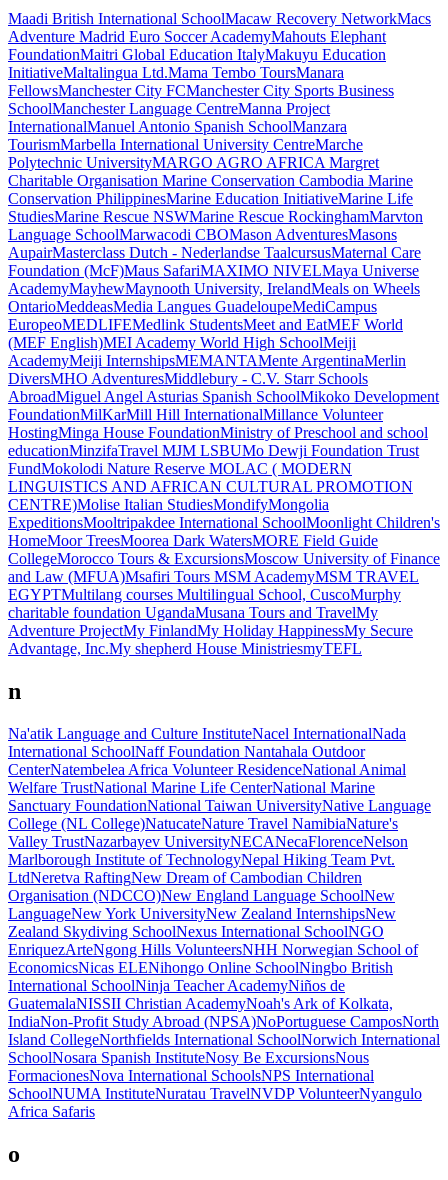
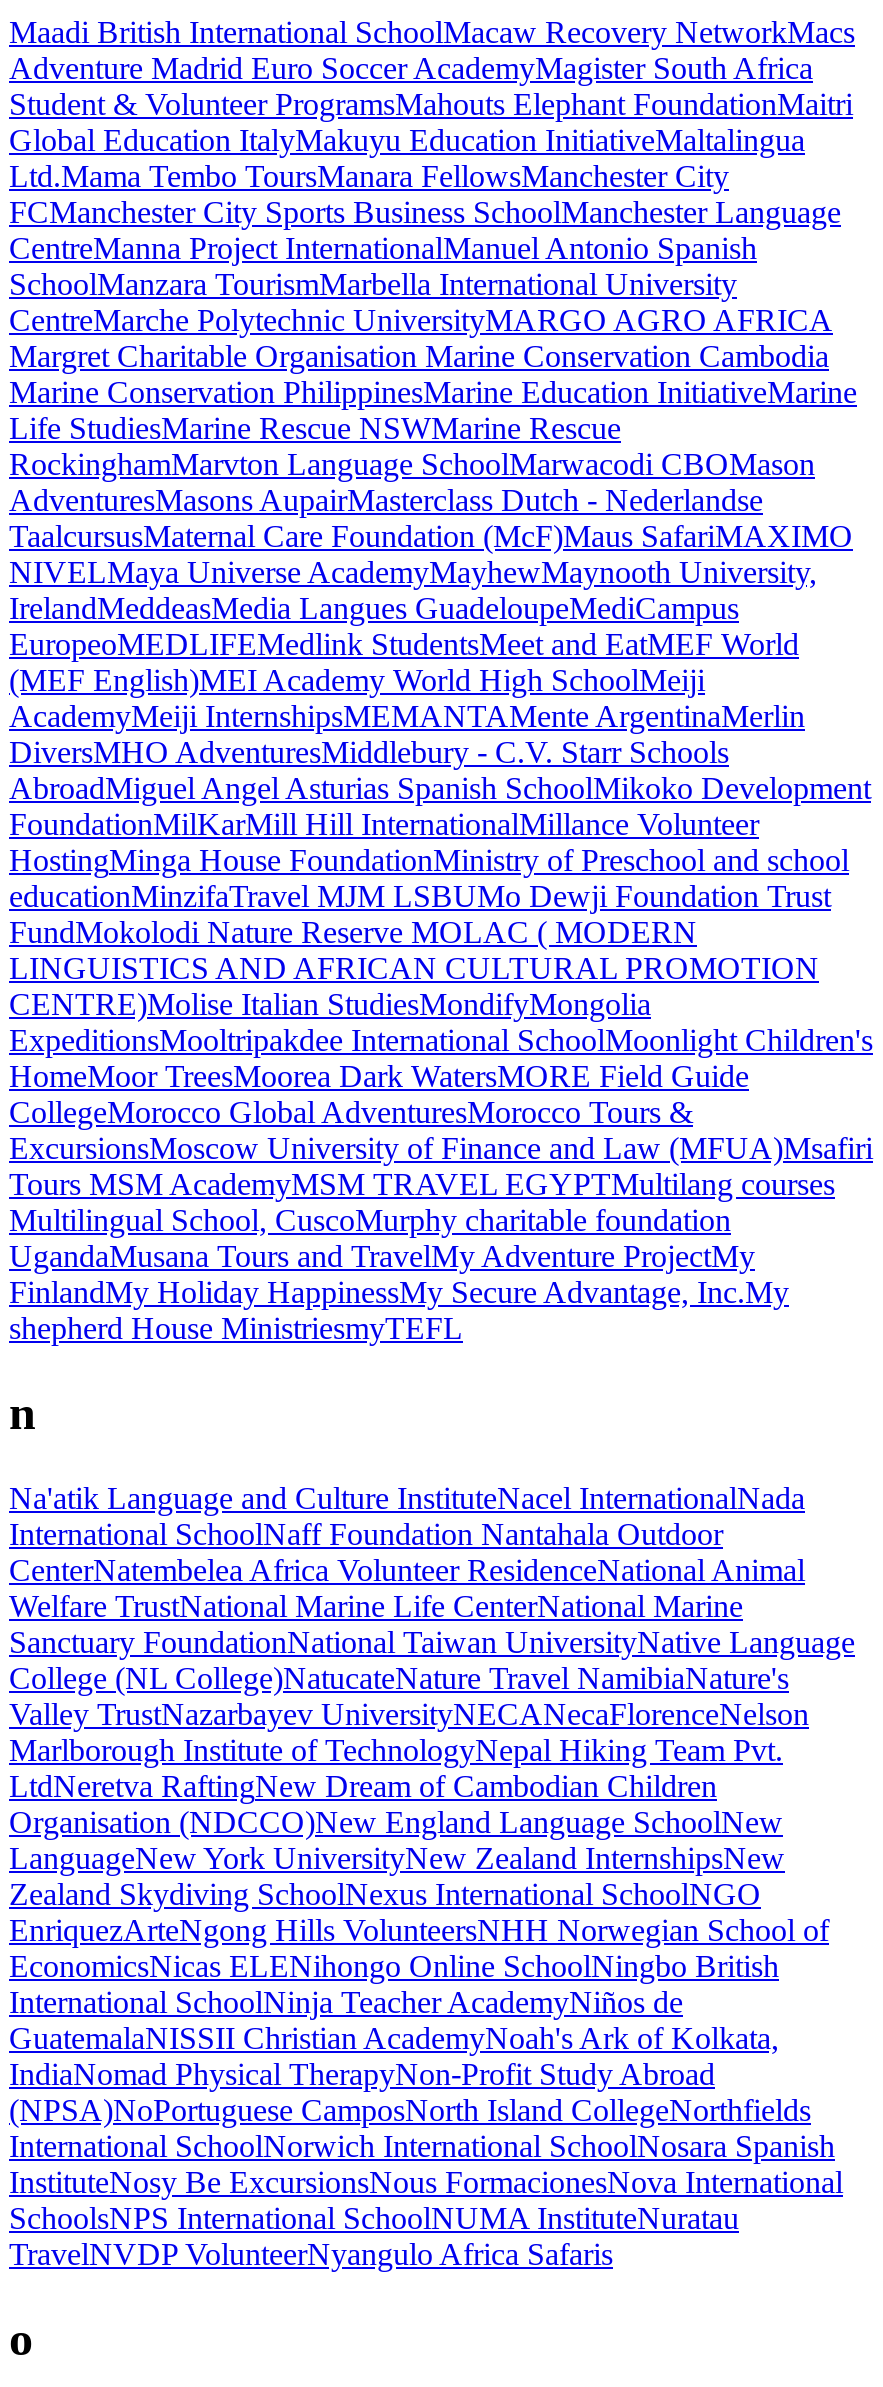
- Adventure Madrid Euro Soccer AcademyMahouts Elephant
- FoundationMaitri Global Education ItalyMakuyu Education
- InitiativeMaltalingua Ltd.Mama Tembo ToursManara
- FellowsManchester City FCManchester City Sports Business
- SchoolManchester Language CentreManna Project
- InternationalManuel Antonio Spanish SchoolManzara
- TourismMarbella International University CentreMarche
- Polytechnic UniversityMARGO AGRO AFRICA Margret
- Charitable Organisation Marine Conservation Cambodia Marine
- Conservation PhilippinesMarine Education InitiativeMarine Life
- StudiesMarine Rescue NSWMarine Rescue RockinghamMarvton
- Language SchoolMarwacodi CBOMason AdventuresMasons
- AupairMasterclass Dutch - Nederlandse TaalcursusMaternal Care
- Foundation (McF)Maus SafariMAXIMO NIVELMaya Universe
- AcademyMayhewMaynooth University, IrelandMeals on Wheels
- OntarioMeddeasMedia Langues GuadeloupeMediCampus
+ Adventure Madrid Euro Soccer AcademyMagister South Africa
+ Student & Volunteer ProgramsMahouts Elephant FoundationMaitri
+ Global Education ItalyMakuyu Education InitiativeMaltalingua
+ Ltd.Mama Tembo ToursManara FellowsManchester City
+ FCManchester City Sports Business SchoolManchester Language
+ CentreManna Project InternationalManuel Antonio Spanish
+ SchoolManzara TourismMarbella International University
+ CentreMarche Polytechnic UniversityMARGO AGRO AFRICA
+ Margret Charitable Organisation Marine Conservation Cambodia
+ Marine Conservation PhilippinesMarine Education InitiativeMarine
+ Life StudiesMarine Rescue NSWMarine Rescue
+ RockinghamMarvton Language SchoolMarwacodi CBOMason
+ AdventuresMasons AupairMasterclass Dutch - Nederlandse
+ TaalcursusMaternal Care Foundation (McF)Maus SafariMAXIMO
+ NIVELMaya Universe AcademyMayhewMaynooth University,
+ IrelandMeddeasMedia Langues GuadeloupeMediCampus

- CollegeMorocco Tours & ExcursionsMoscow University of Finance
- and Law (MFUA)Msafiri Tours MSM AcademyMSM TRAVEL
- EGYPTMultilang courses Multilingual School, CuscoMurphy
- charitable foundation UgandaMusana Tours and TravelMy
- Adventure ProjectMy FinlandMy Holiday HappinessMy Secure
- Advantage, Inc.My shepherd House MinistriesmyTEFL
+ CollegeMorocco Global AdventuresMorocco Tours &
+ ExcursionsMoscow University of Finance and Law (MFUA)Msafiri
+ Tours MSM AcademyMSM TRAVEL EGYPTMultilang courses
+ Multilingual School, CuscoMurphy charitable foundation
+ UgandaMusana Tours and TravelMy Adventure ProjectMy
+ FinlandMy Holiday HappinessMy Secure Advantage, Inc.My
+ shepherd House MinistriesmyTEFL

- IndiaNon-Profit Study Abroad (NPSA) NoPortuguese CamposNorth
- Island CollegeNorthfields International SchoolNorwich International
- SchoolNosara Spanish InstituteNosy Be ExcursionsNous
- FormacionesNova International SchoolsNPS International
- SchoolNUMA InstituteNuratau TravelNVDP VolunteerNyangulo
- Africa Safaris
+ IndiaNomad Physical TherapyNon-Profit Study Abroad
+ (NPSA)NoPortuguese CamposNorth Island CollegeNorthfields
+ International SchoolNorwich International SchoolNosara Spanish
+ InstituteNosy Be ExcursionsNous FormacionesNova International
+ SchoolsNPS International SchoolNUMA InstituteNuratau
+ TravelNVDP VolunteerNyangulo Africa Safaris
